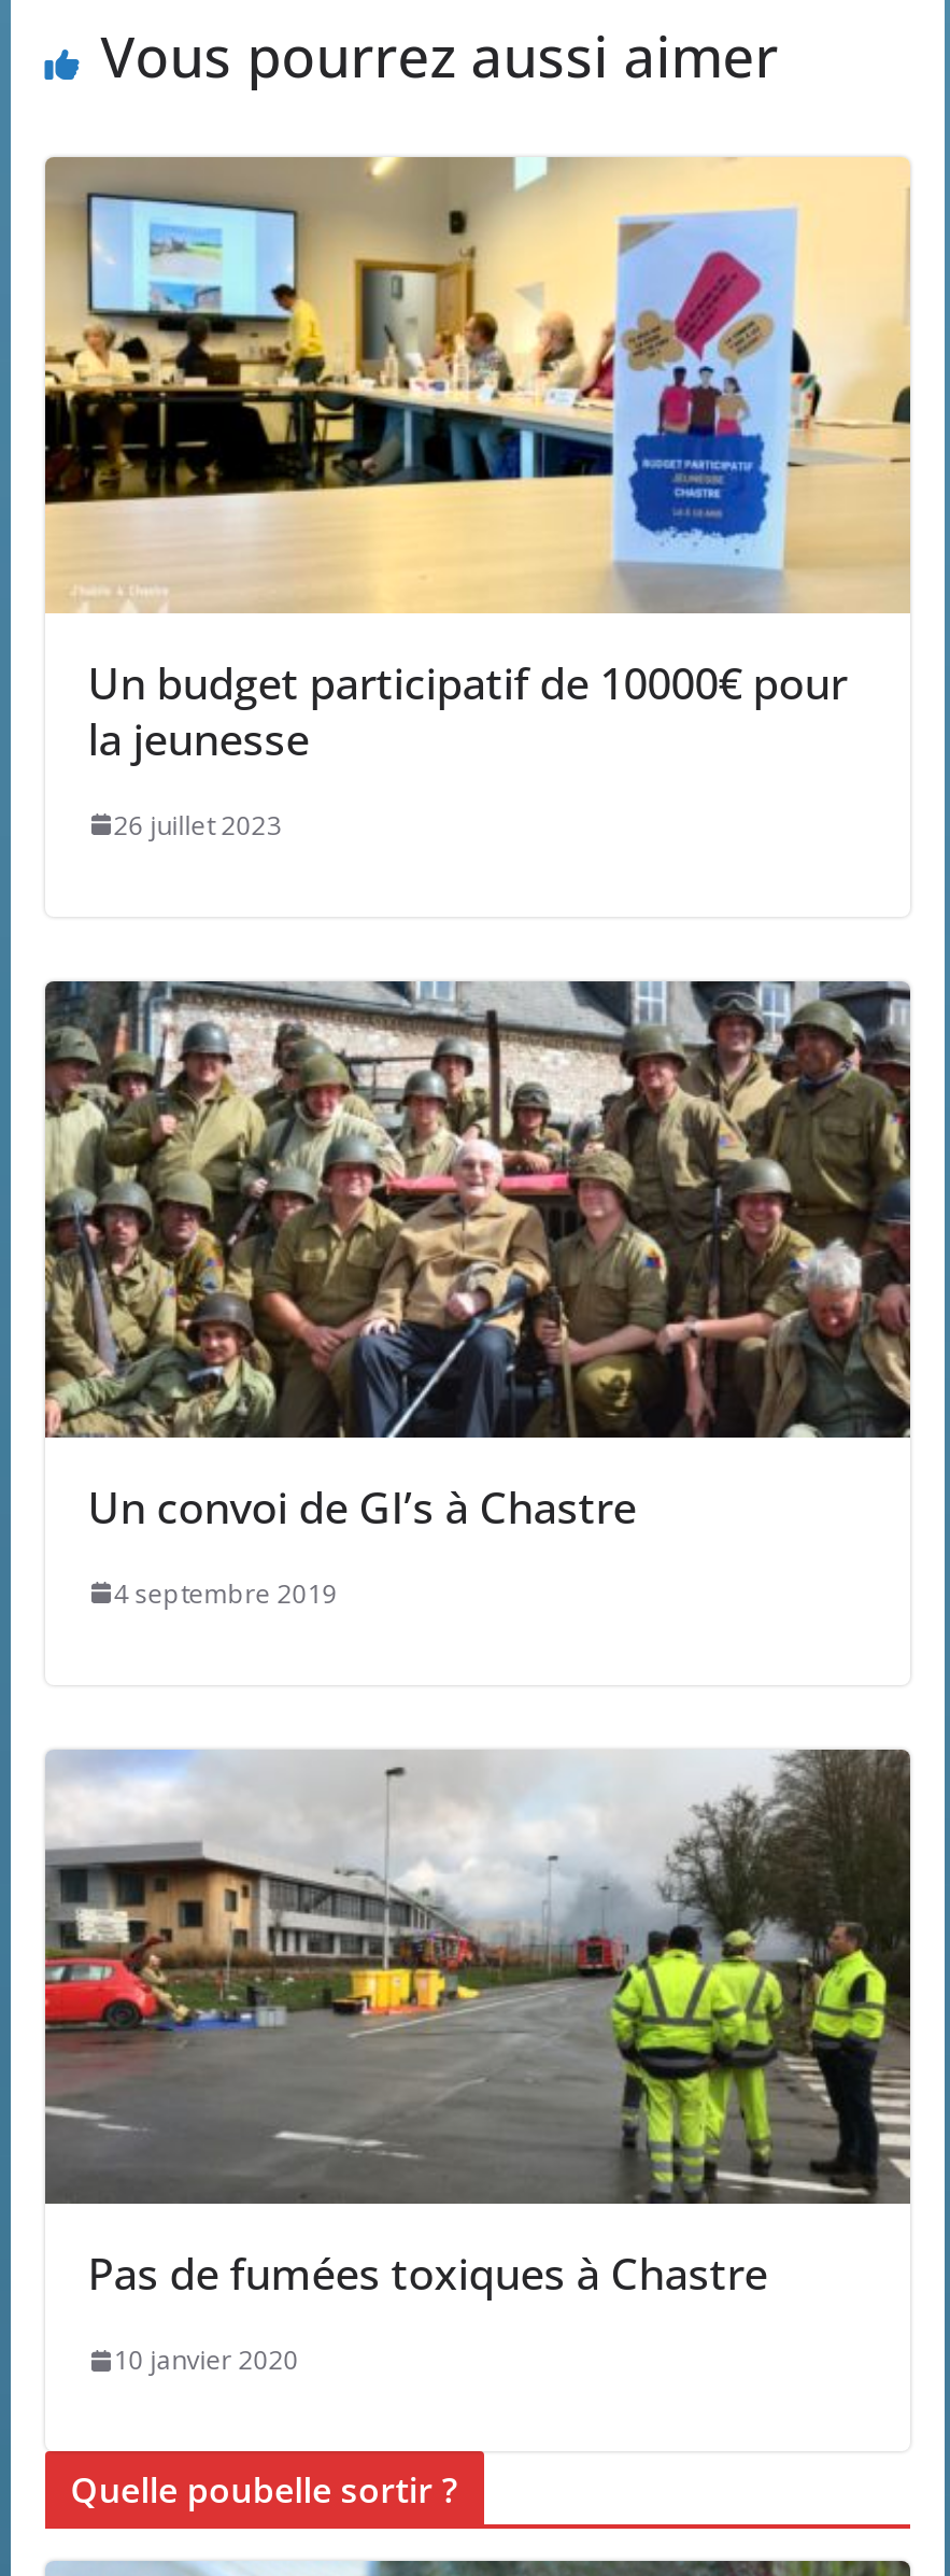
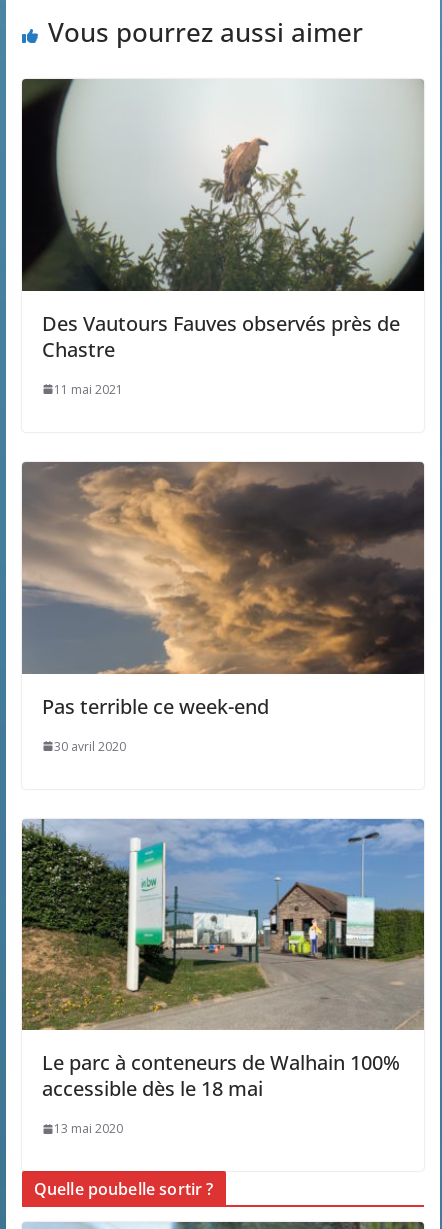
- [image]
- Un budget participatif de 10000€ pour
- la jeunesse
+ [image]
+ Des Vautours Fauves observés près de
+ Chastre

- 26 juillet 2023
+ 11 mai 2021

- [image]
- Un convoi de GI’s à Chastre
+ [image]
+ Pas terrible ce week-end

- 4 septembre 2019
+ 30 avril 2020

- [image]
- Pas de fumées toxiques à Chastre
+ [image]
+ Le parc à conteneurs de Walhain 100%
+ accessible dès le 18 mai

- 10 janvier 2020
+ 13 mai 2020
